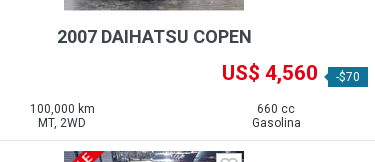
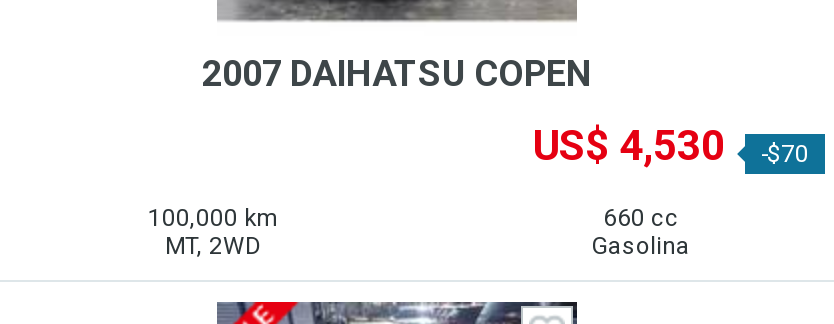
- US$ 4,560 -$70
+ US$ 4,530 -$70
